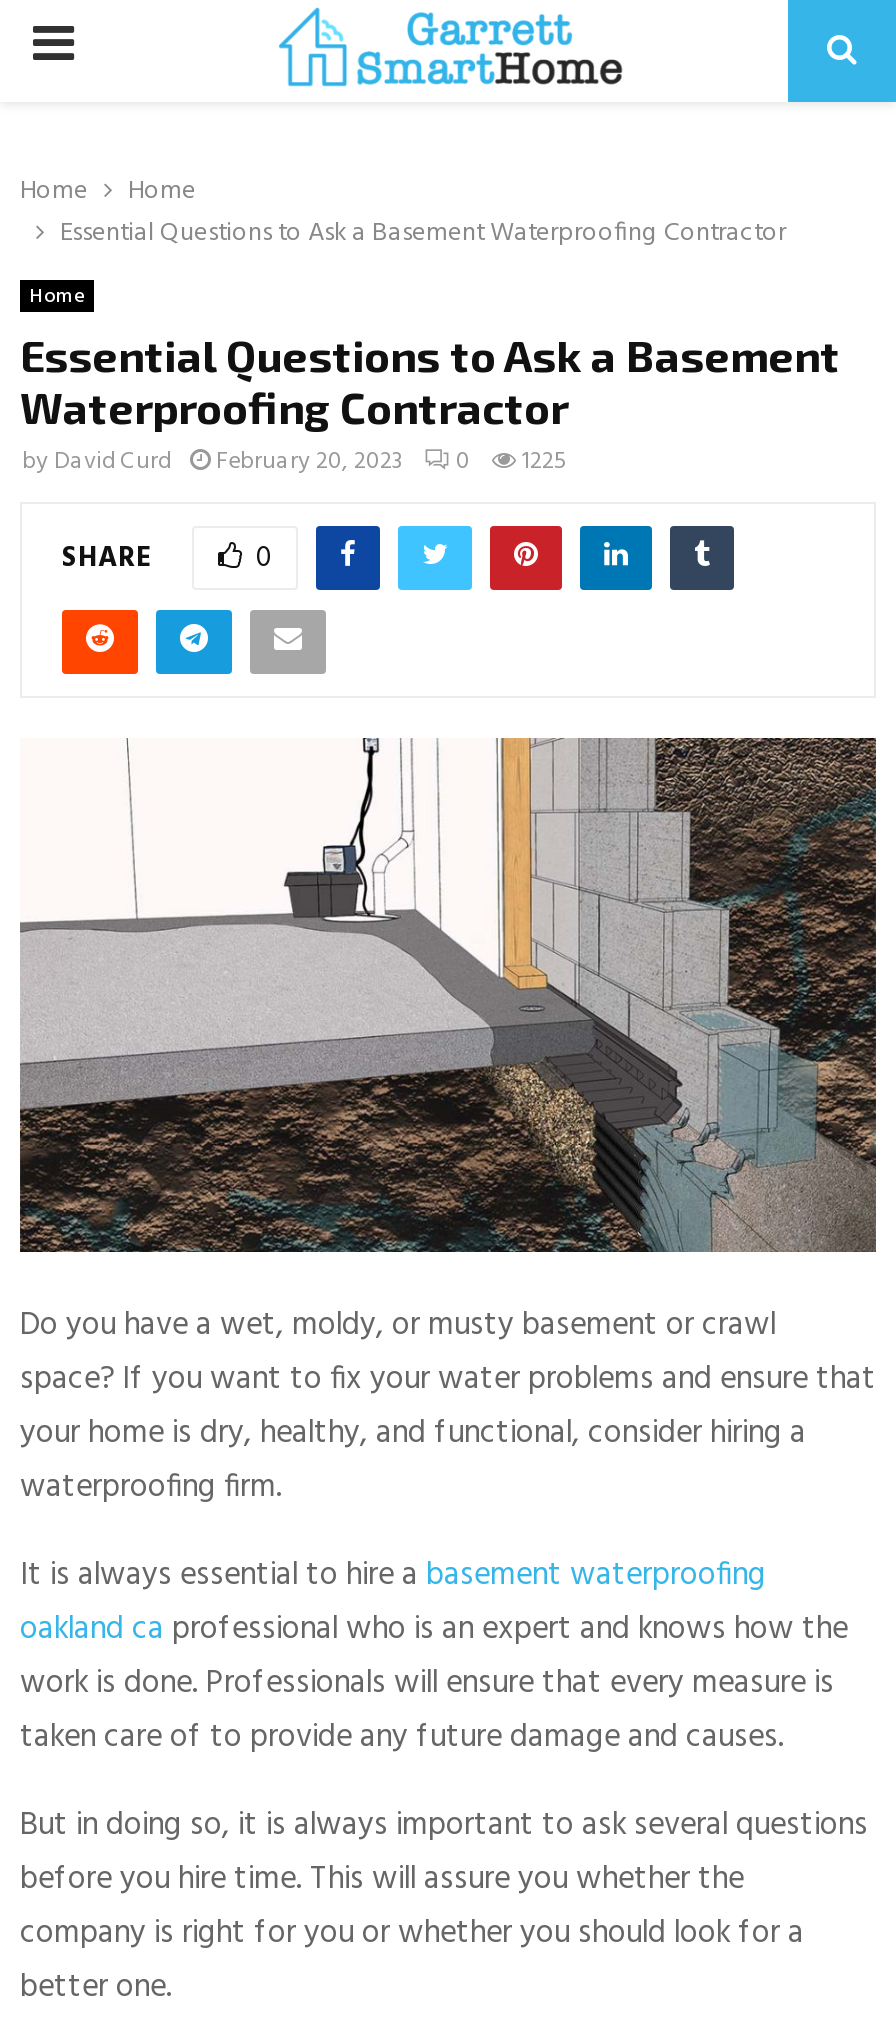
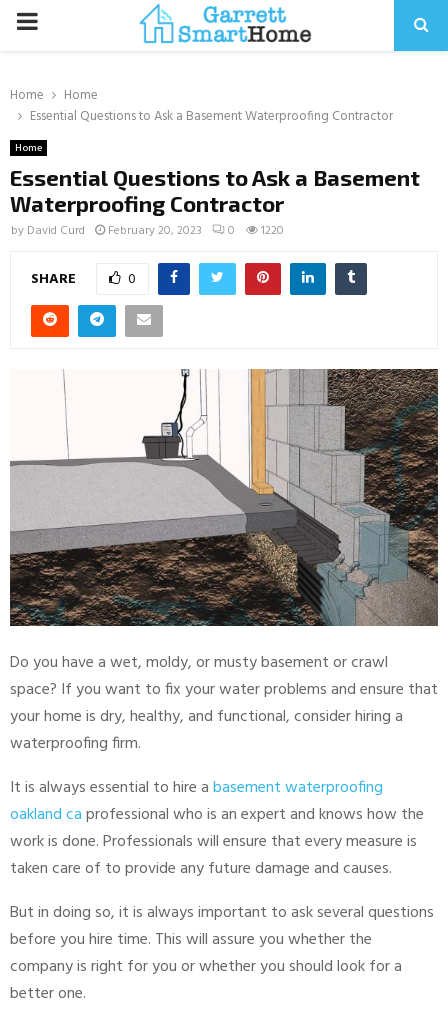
- by David Curd February 20, 2023 0 1225
+ by David Curd February 20, 2023 0 1220
